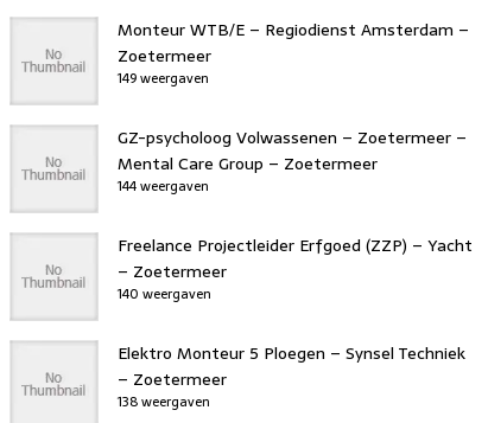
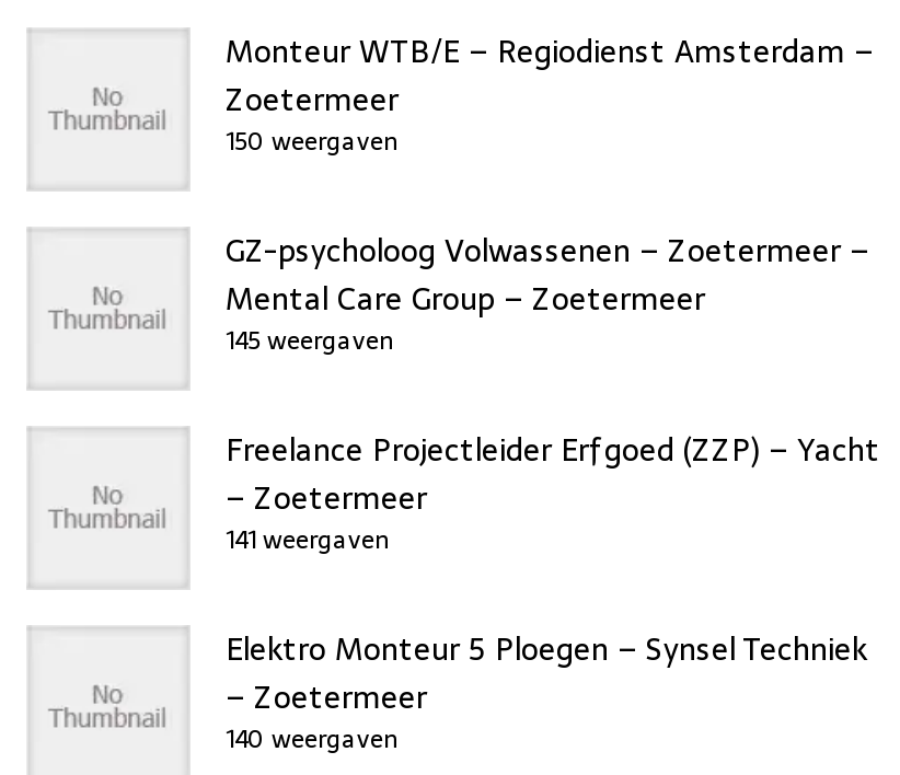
- 149 weergaven
+ 150 weergaven

- 144 weergaven
+ 145 weergaven

- 140 weergaven
+ 141 weergaven

- 138 weergaven
+ 140 weergaven
